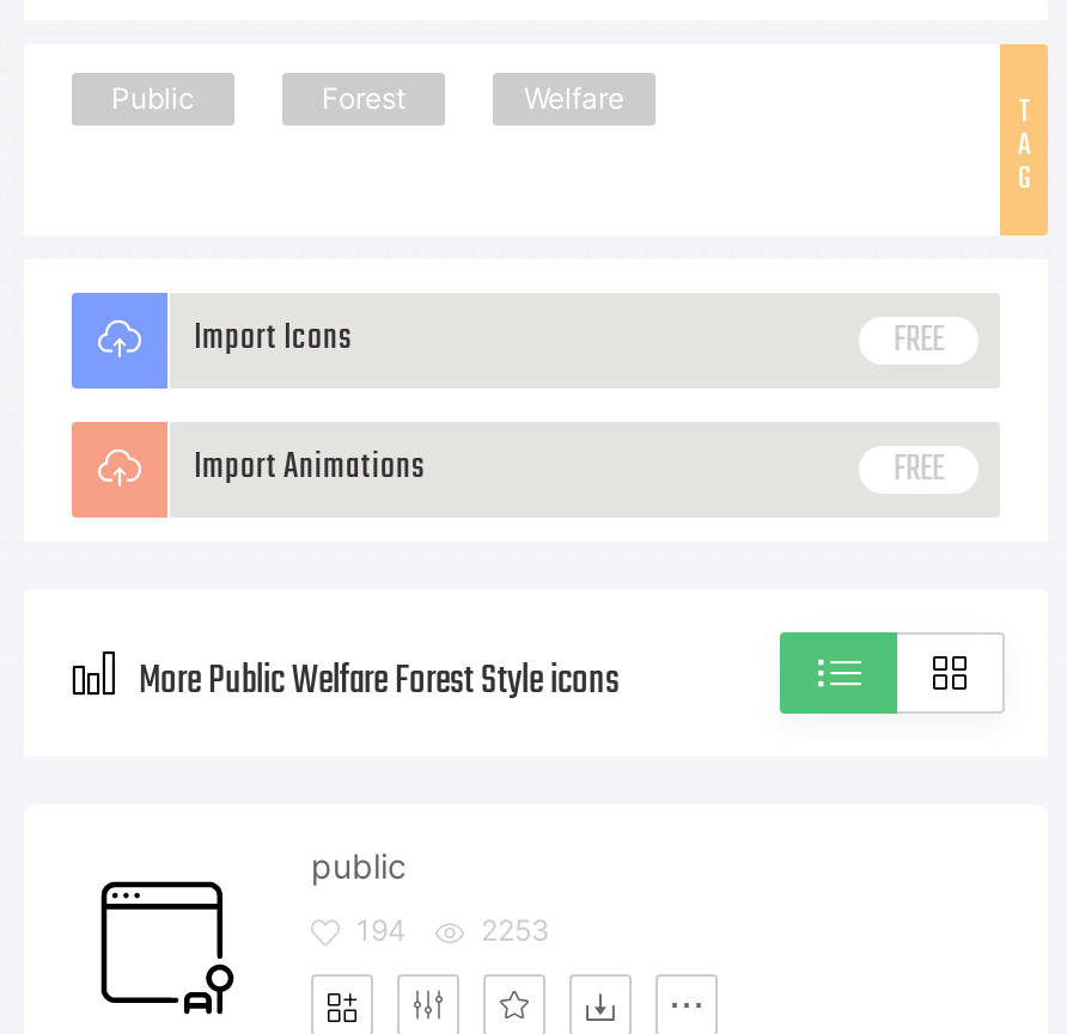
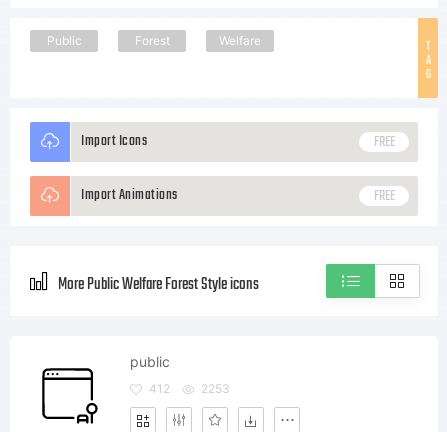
- 194
+ 412
